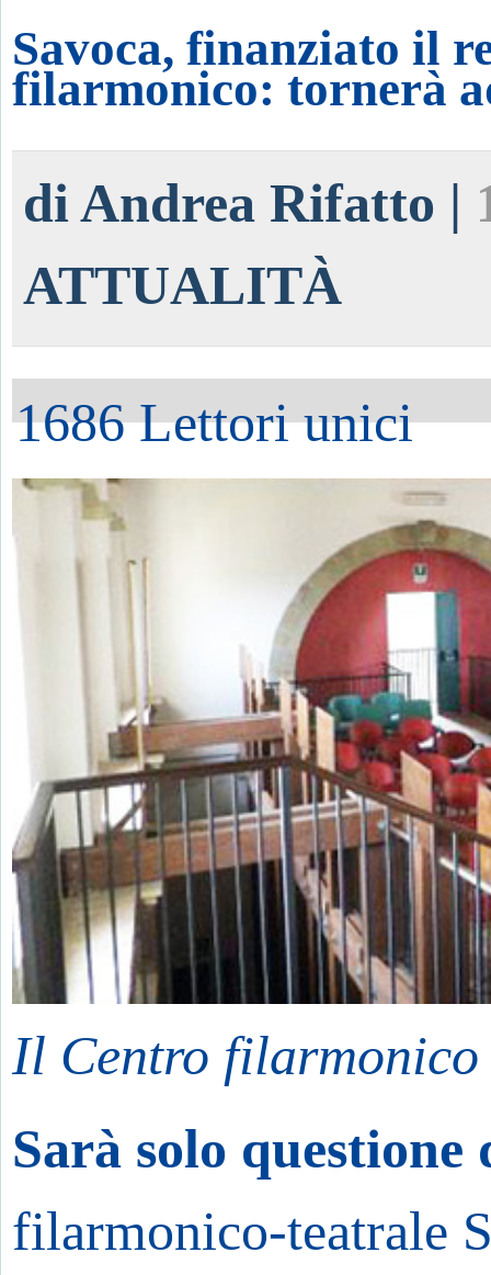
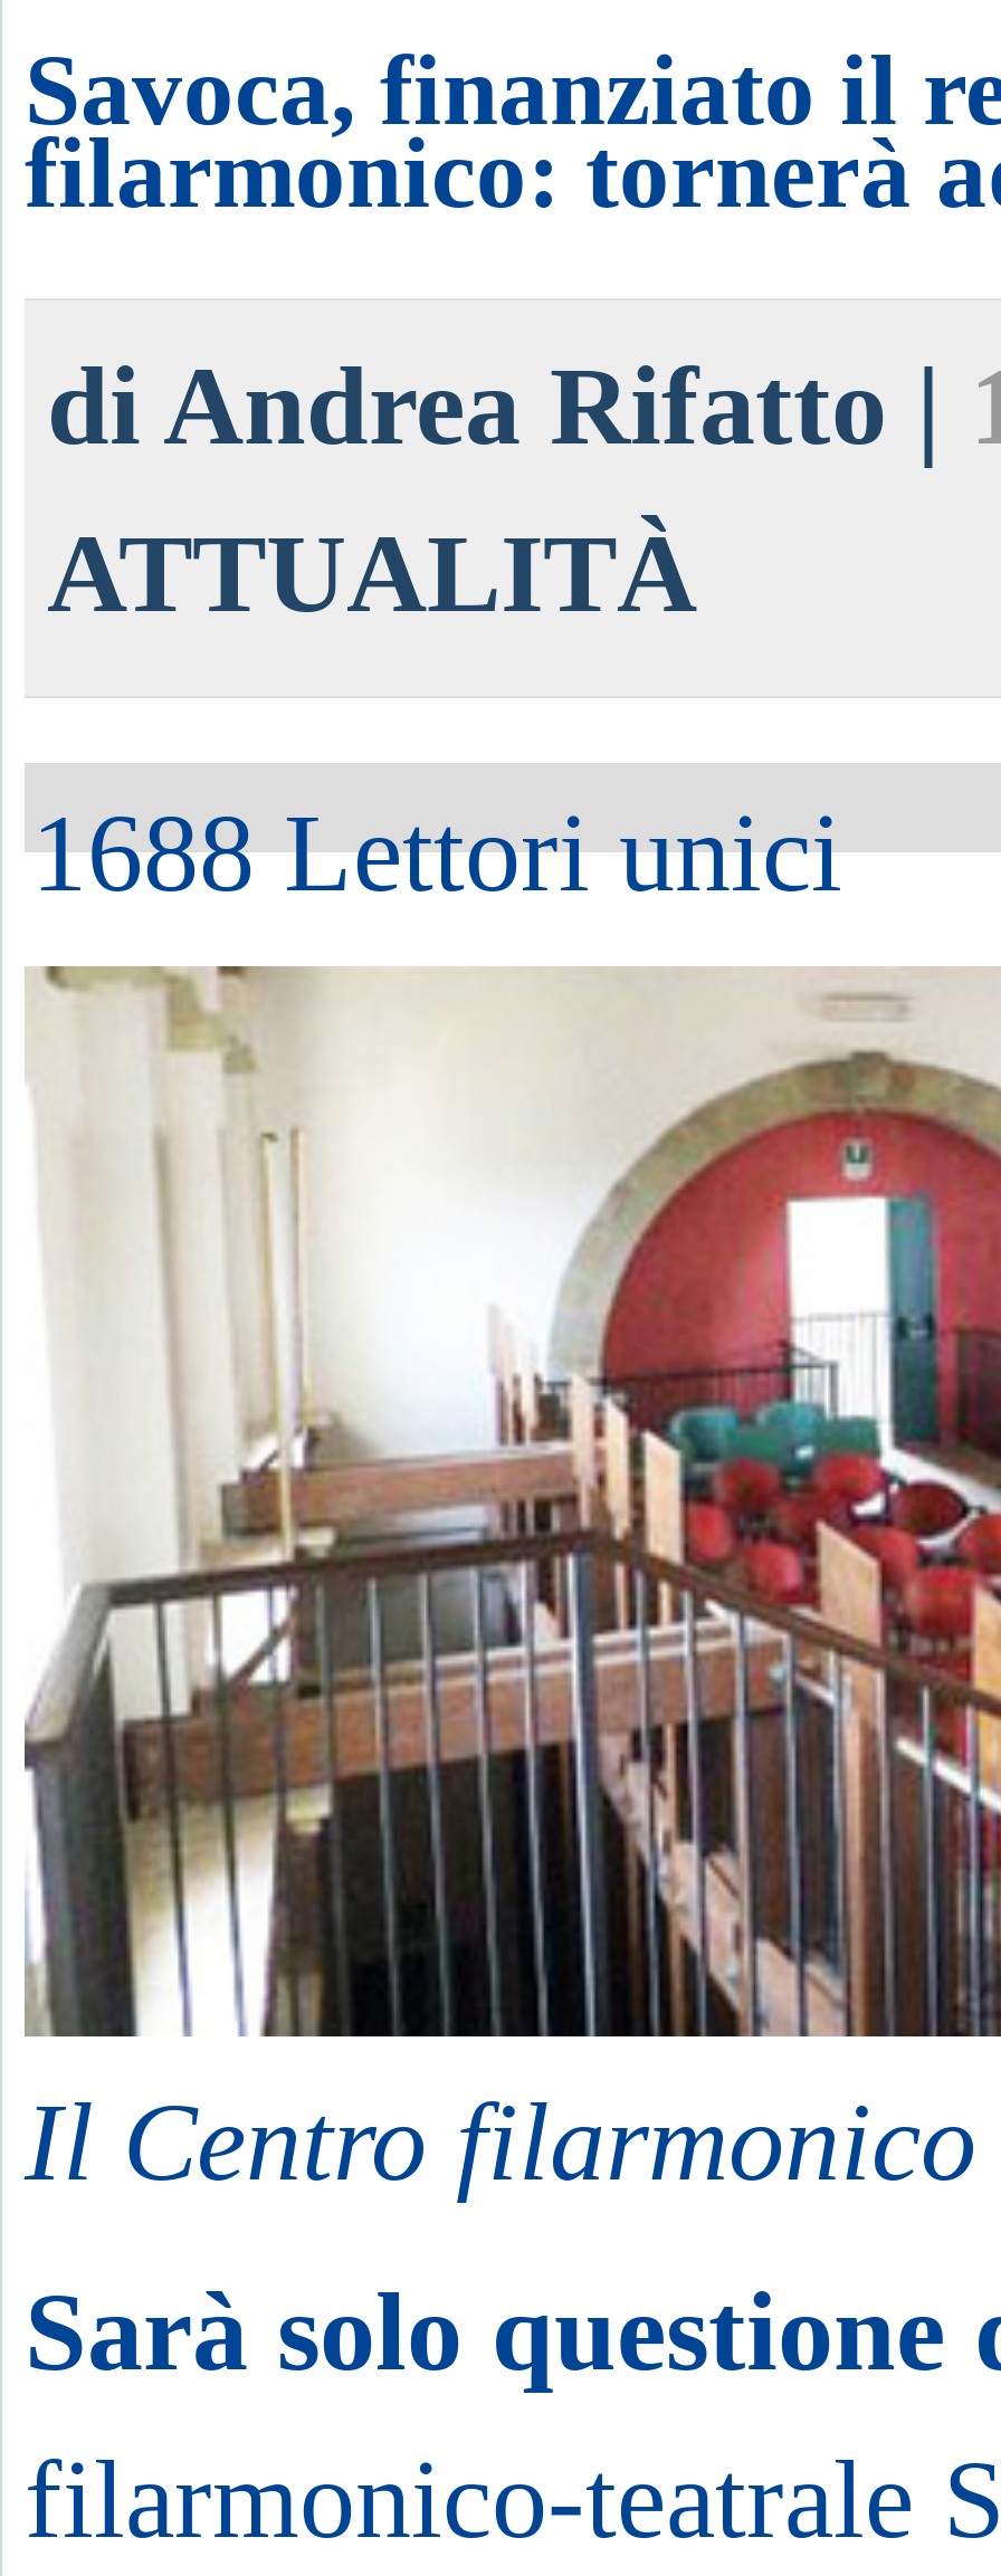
- 1686 Lettori unici
+ 1688 Lettori unici
